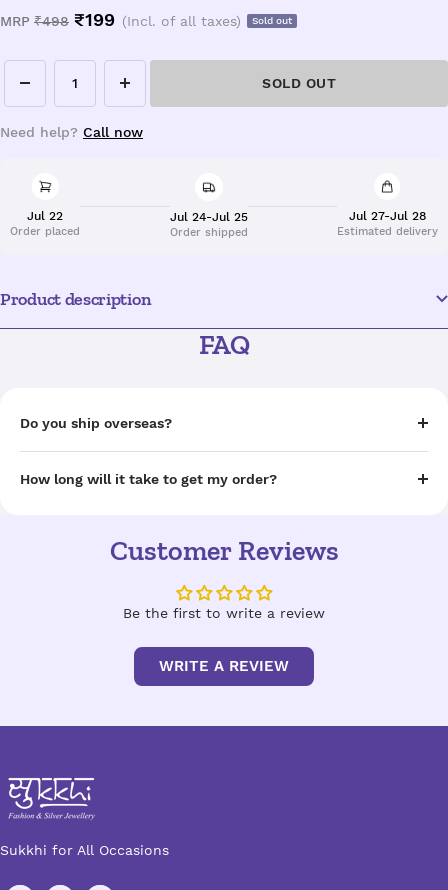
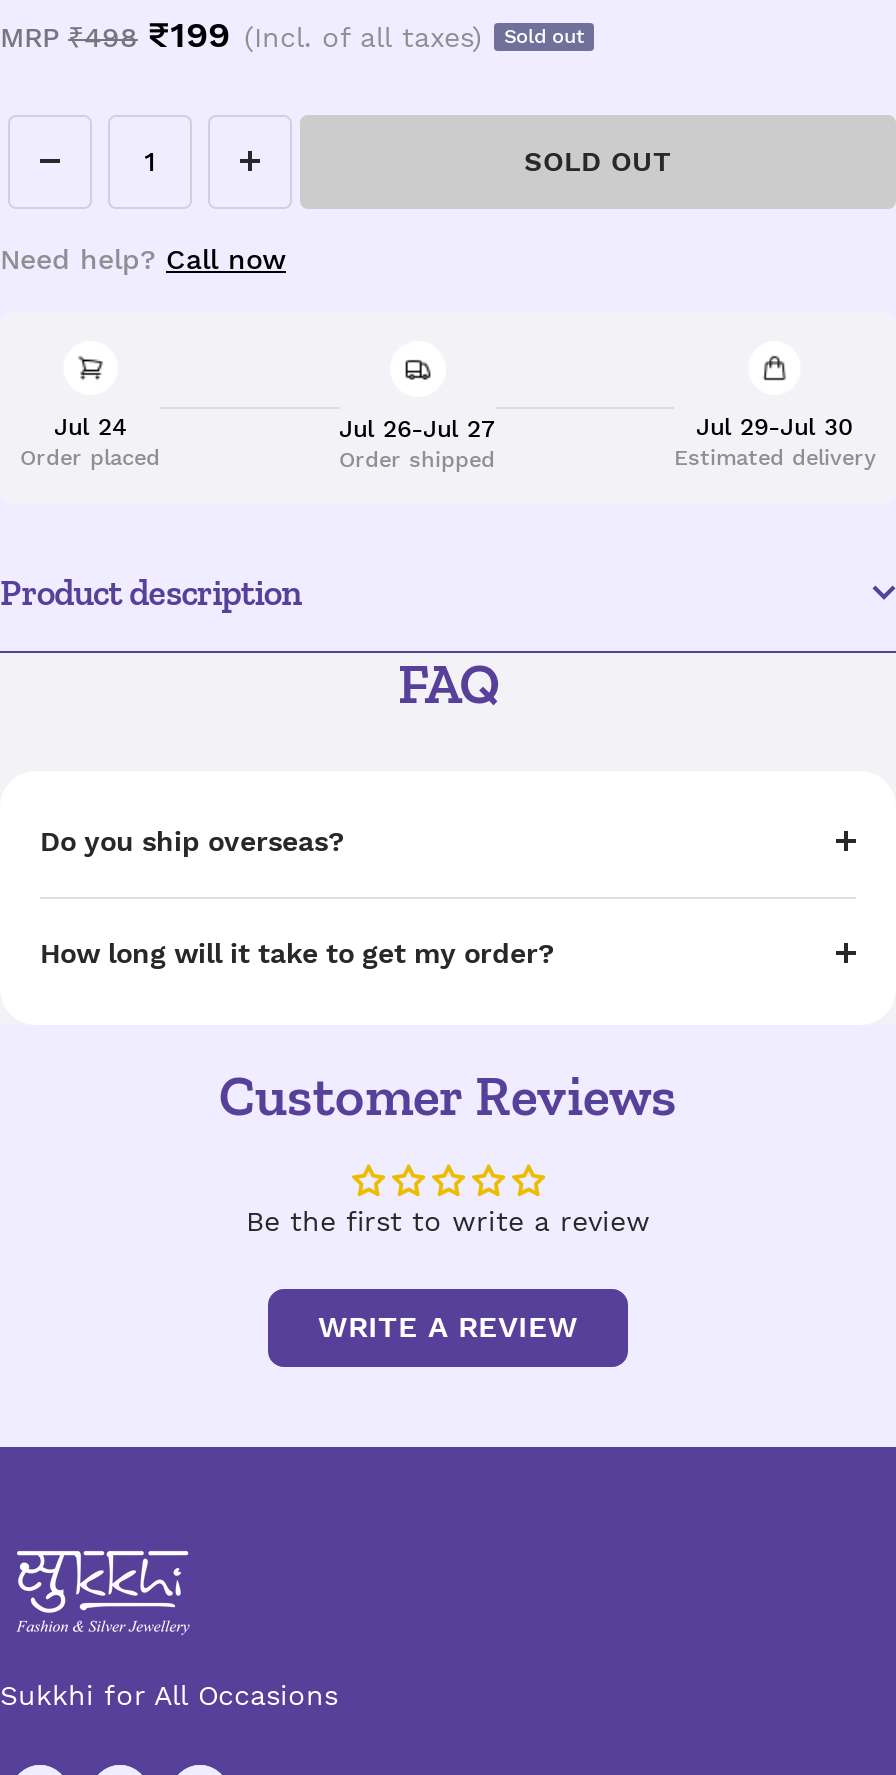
- Jul 22
+ Jul 24

- Jul 24-Jul 25
+ Jul 26-Jul 27

- Jul 27-Jul 28
+ Jul 29-Jul 30
